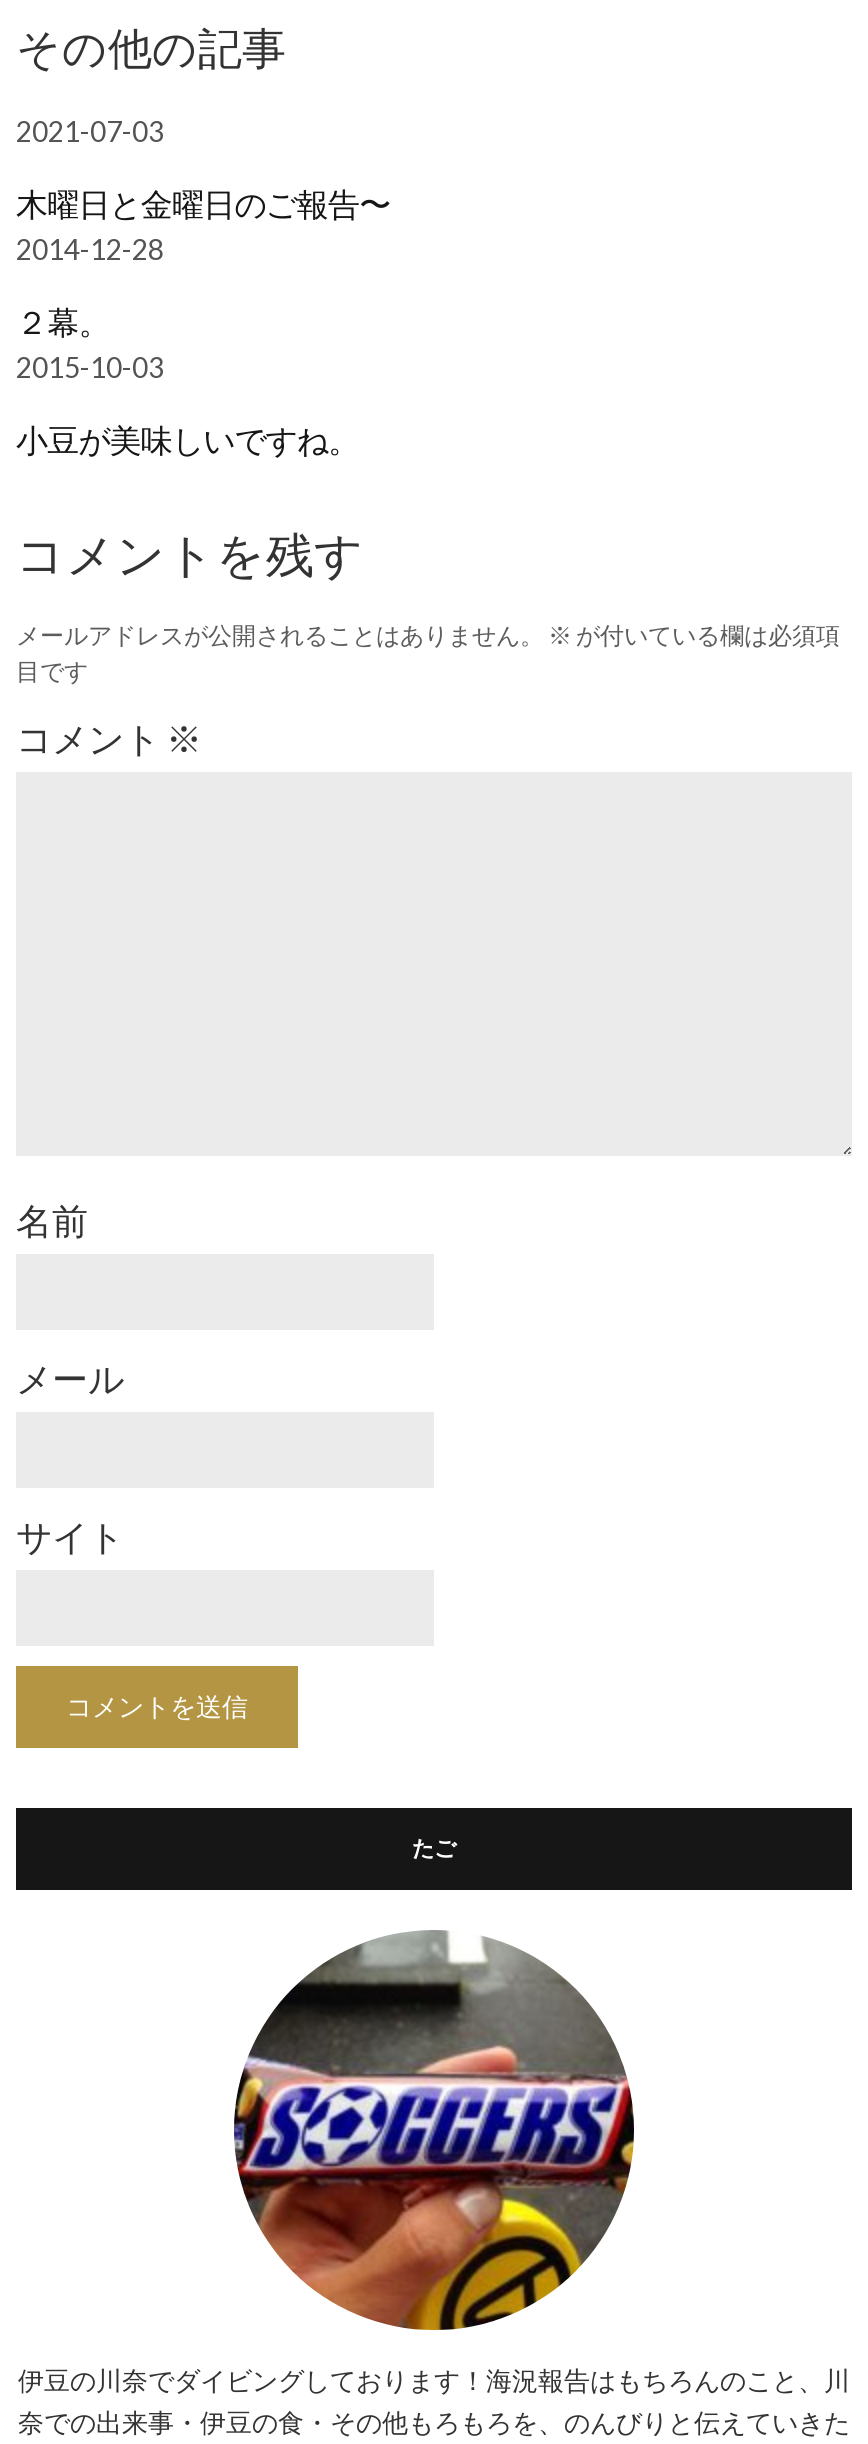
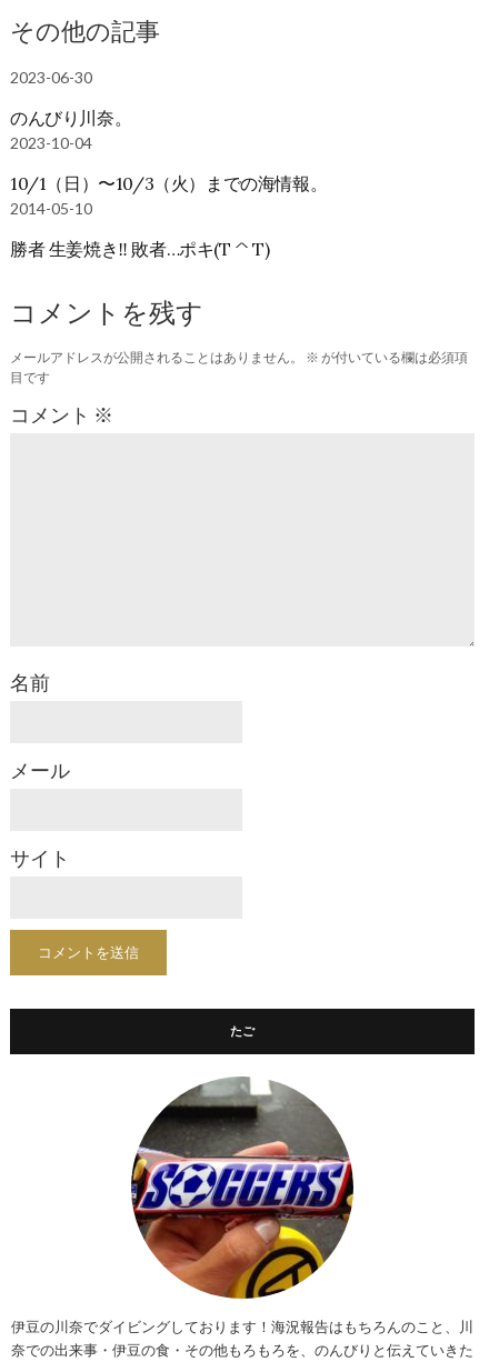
- 2021-07-03
+ 2023-06-30

- 木曜日と金曜日のご報告〜
- 2014-12-28
+ のんびり川奈。
+ 2023-10-04

- ２幕。
- 2015-10-03
+ 10/1（日）〜10/3（火）までの海情報。
+ 2014-05-10

- 小豆が美味しいですね。
+ 勝者 生姜焼き‼︎ 敗者…ポキ(T ^ T)
